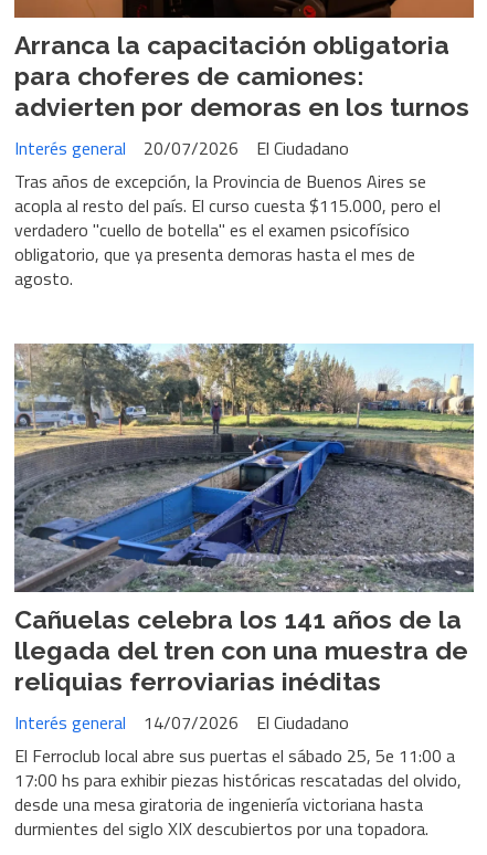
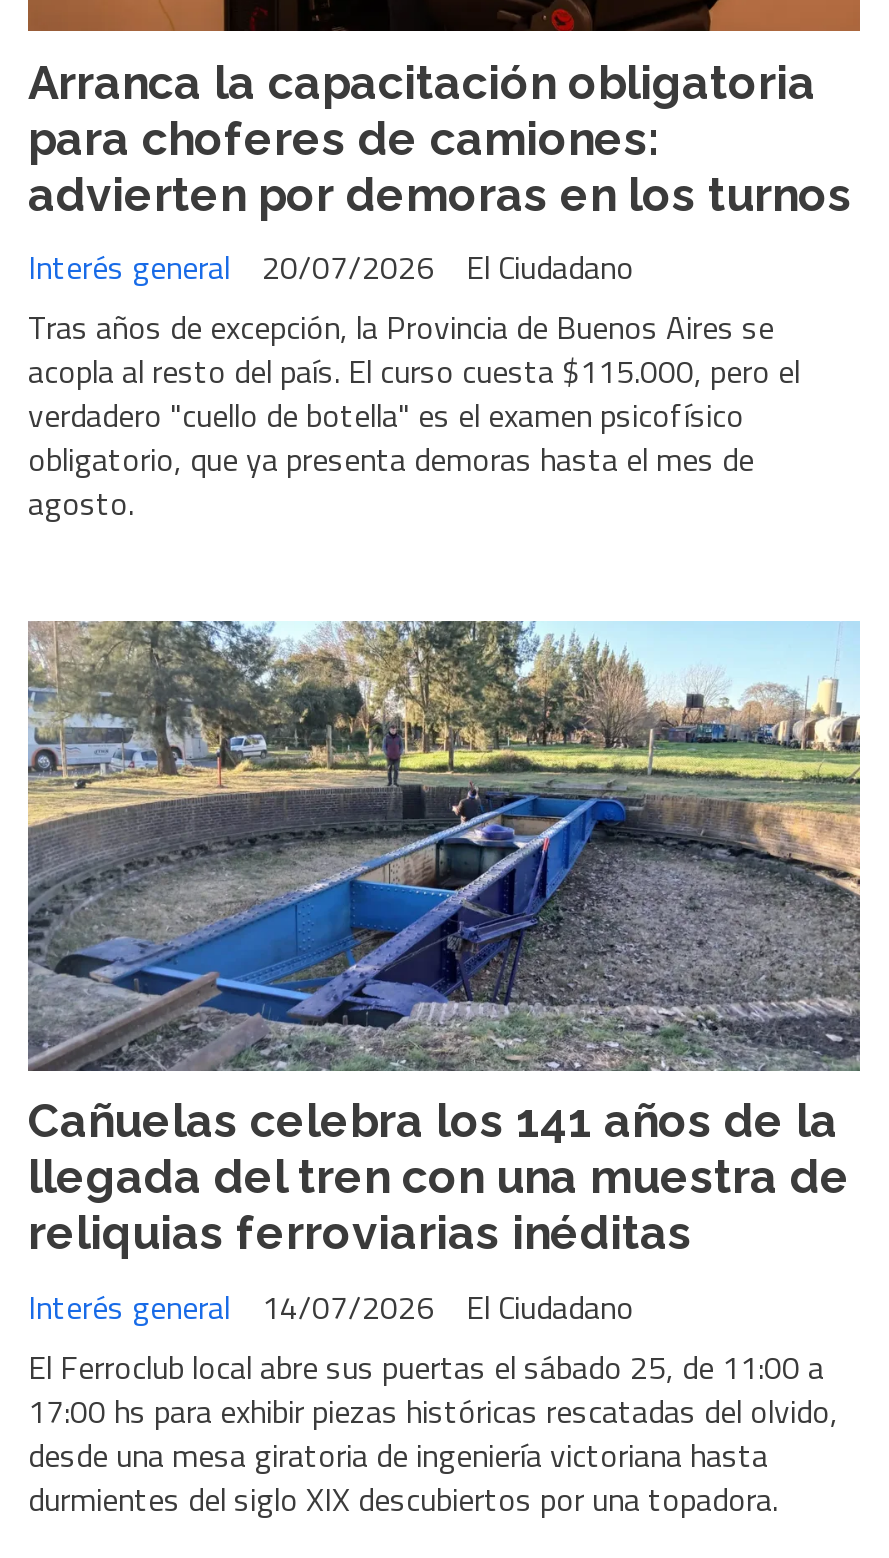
- El Ferroclub local abre sus puertas el sábado 25, 5e 11:00 a
+ El Ferroclub local abre sus puertas el sábado 25, de 11:00 a
